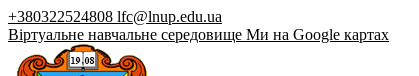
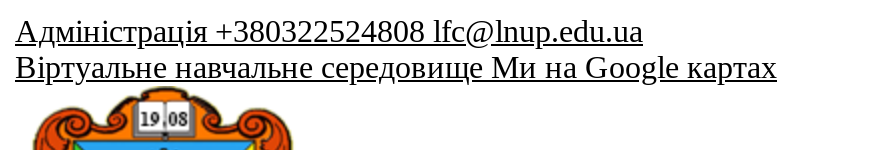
- +380322524808 lfc@lnup.edu.ua
+ Адміністрація +380322524808 lfc@lnup.edu.ua
